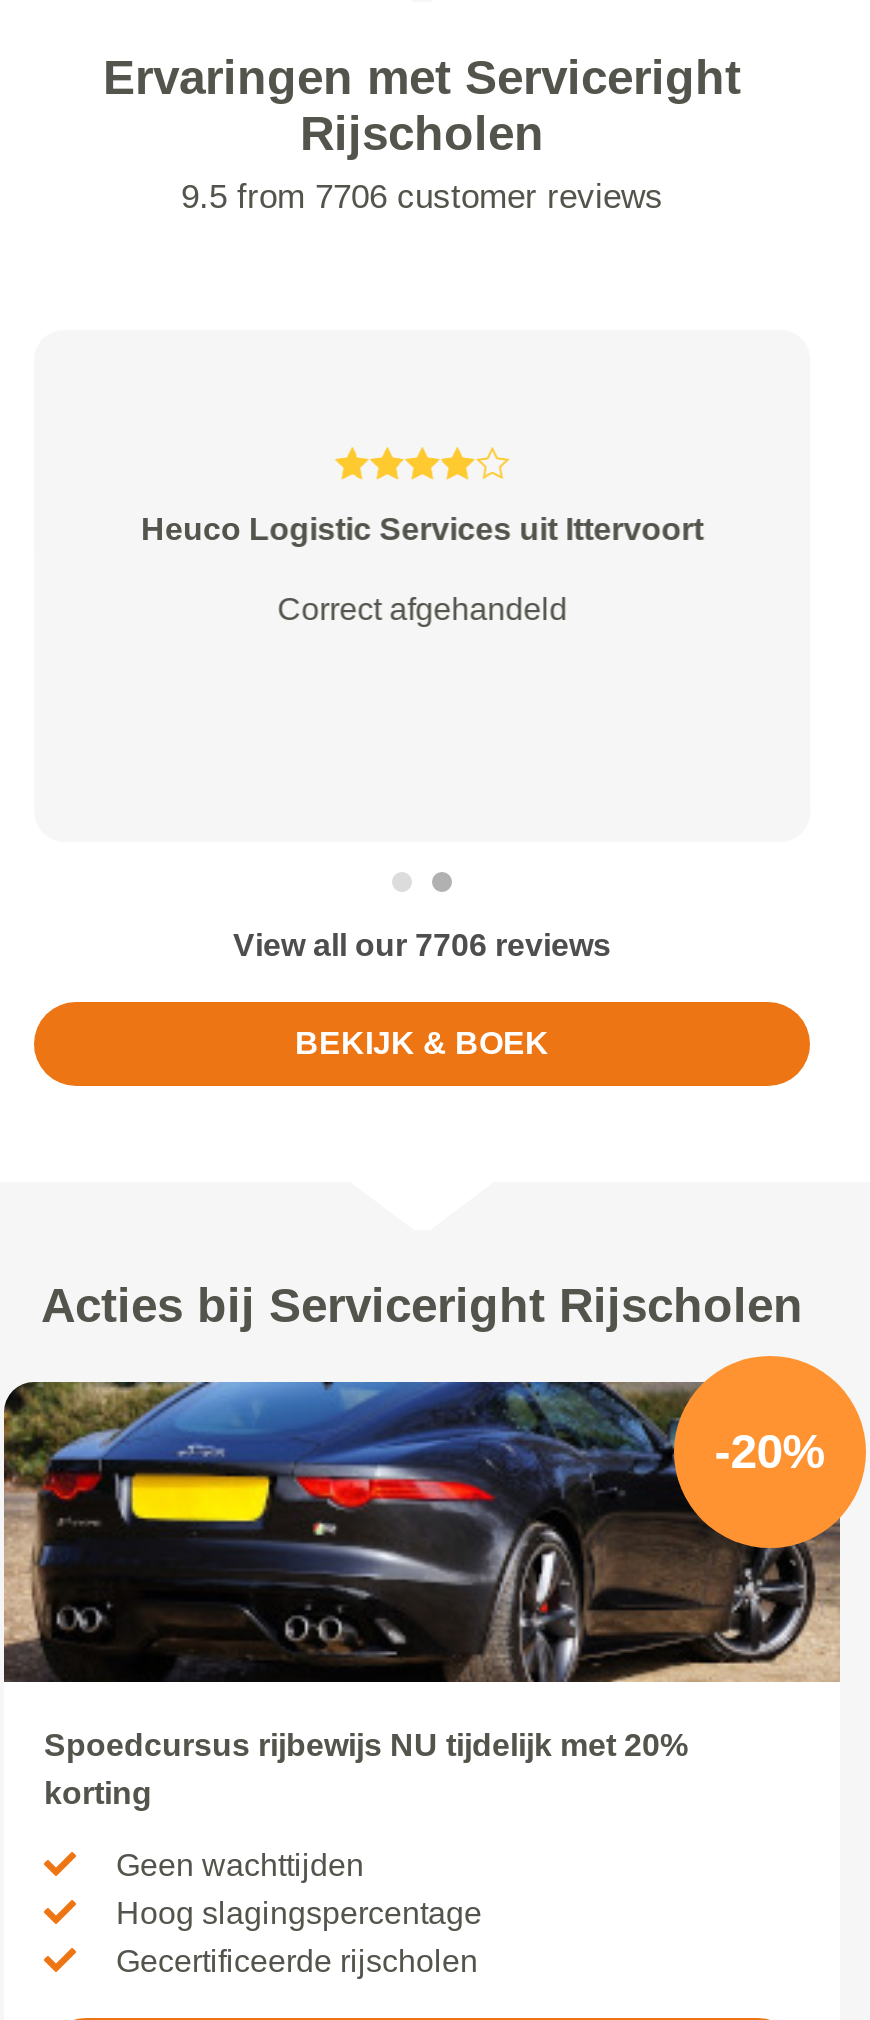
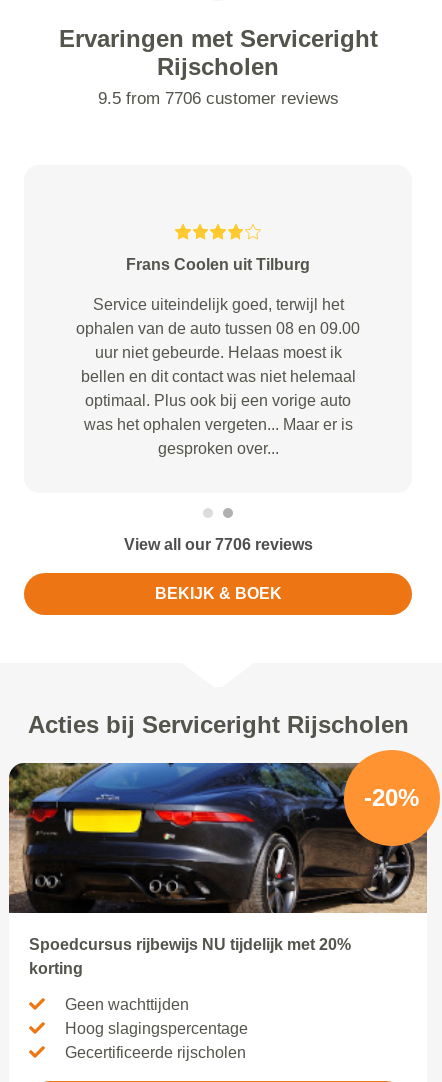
- Heuco Logistic Services uit Ittervoort
+ Frans Coolen uit Tilburg

- Correct afgehandeld
+ Service uiteindelijk goed, terwijl het
+ ophalen van de auto tussen 08 en 09.00
+ uur niet gebeurde. Helaas moest ik
+ bellen en dit contact was niet helemaal
+ optimaal. Plus ook bij een vorige auto
+ was het ophalen vergeten... Maar er is
+ gesproken over...
